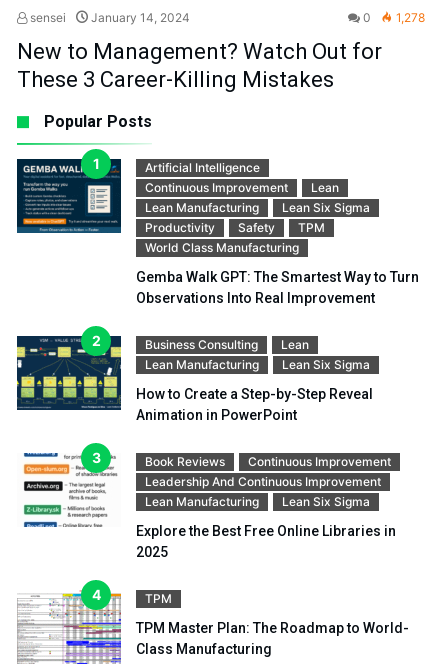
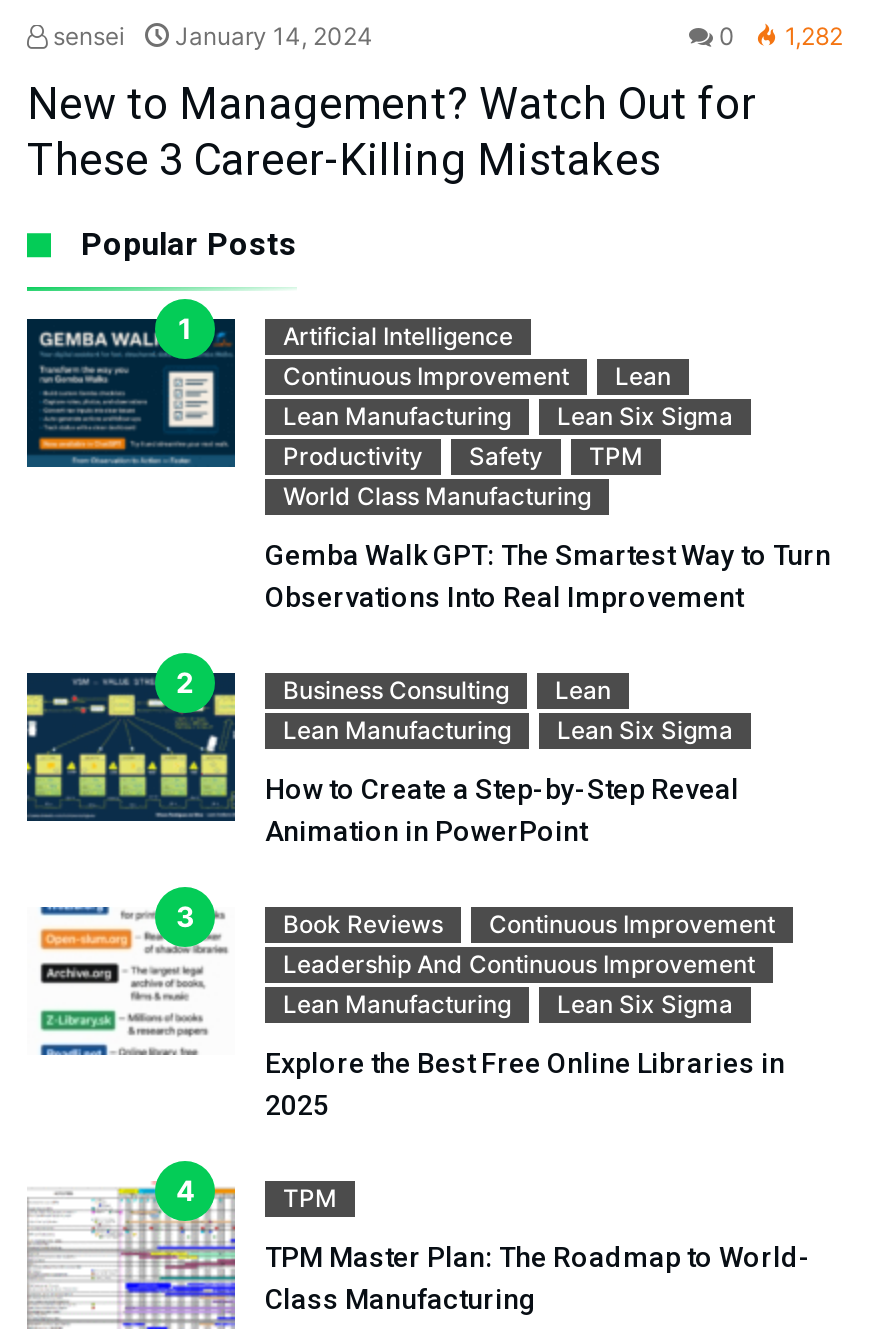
- 0 1,278
+ 0 1,282
